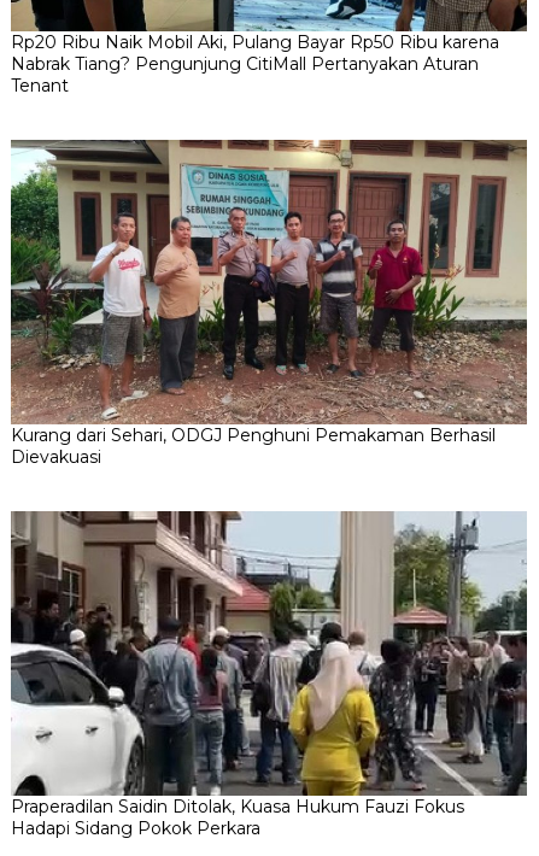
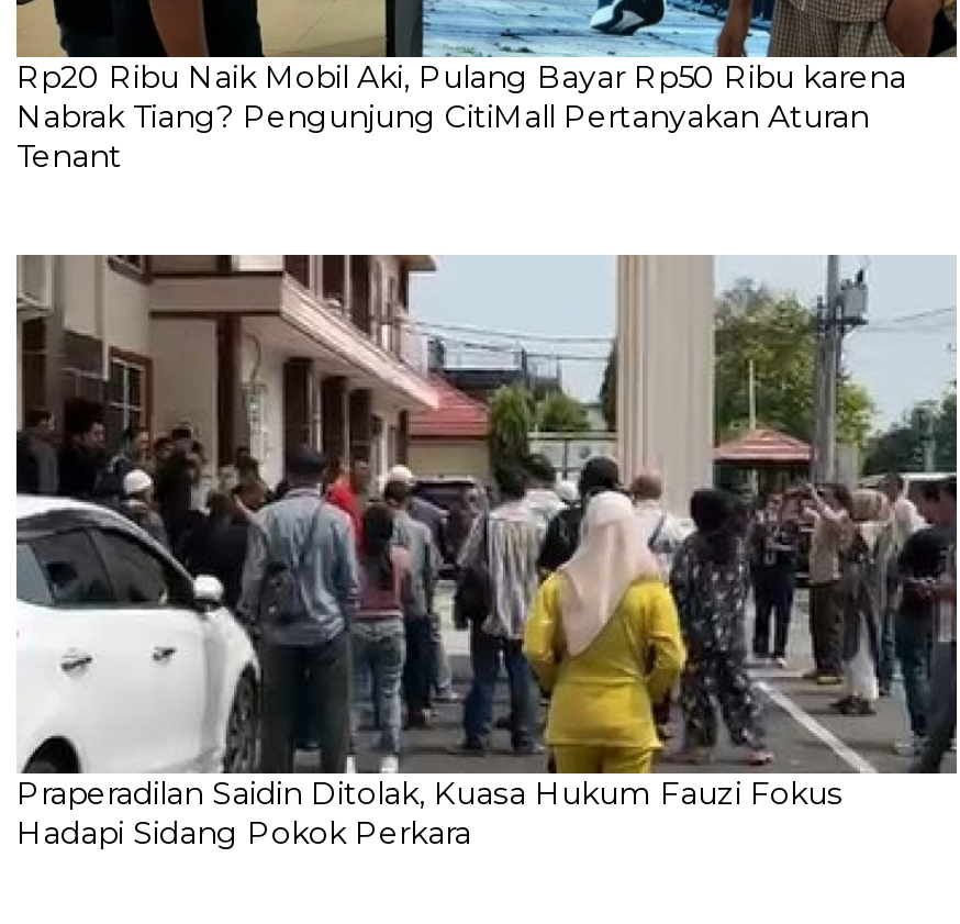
- [image]
- Kurang dari Sehari, ODGJ Penghuni Pemakaman Berhasil
- Dievakuasi
